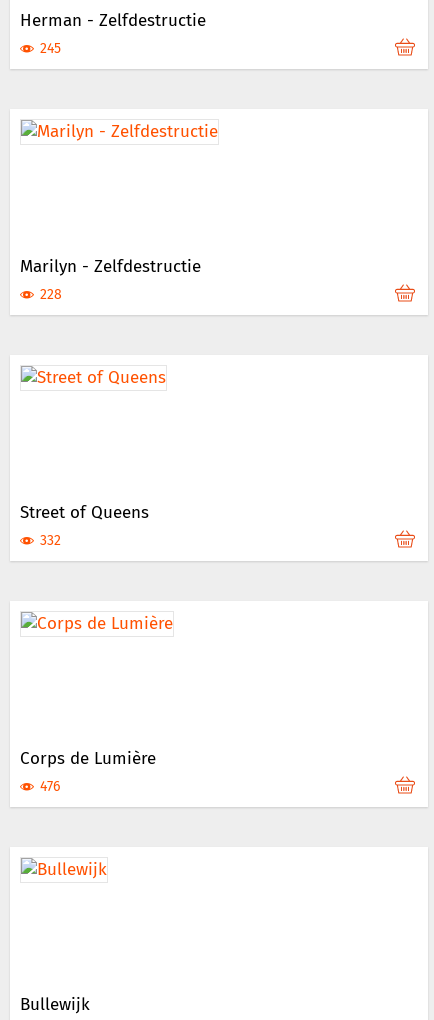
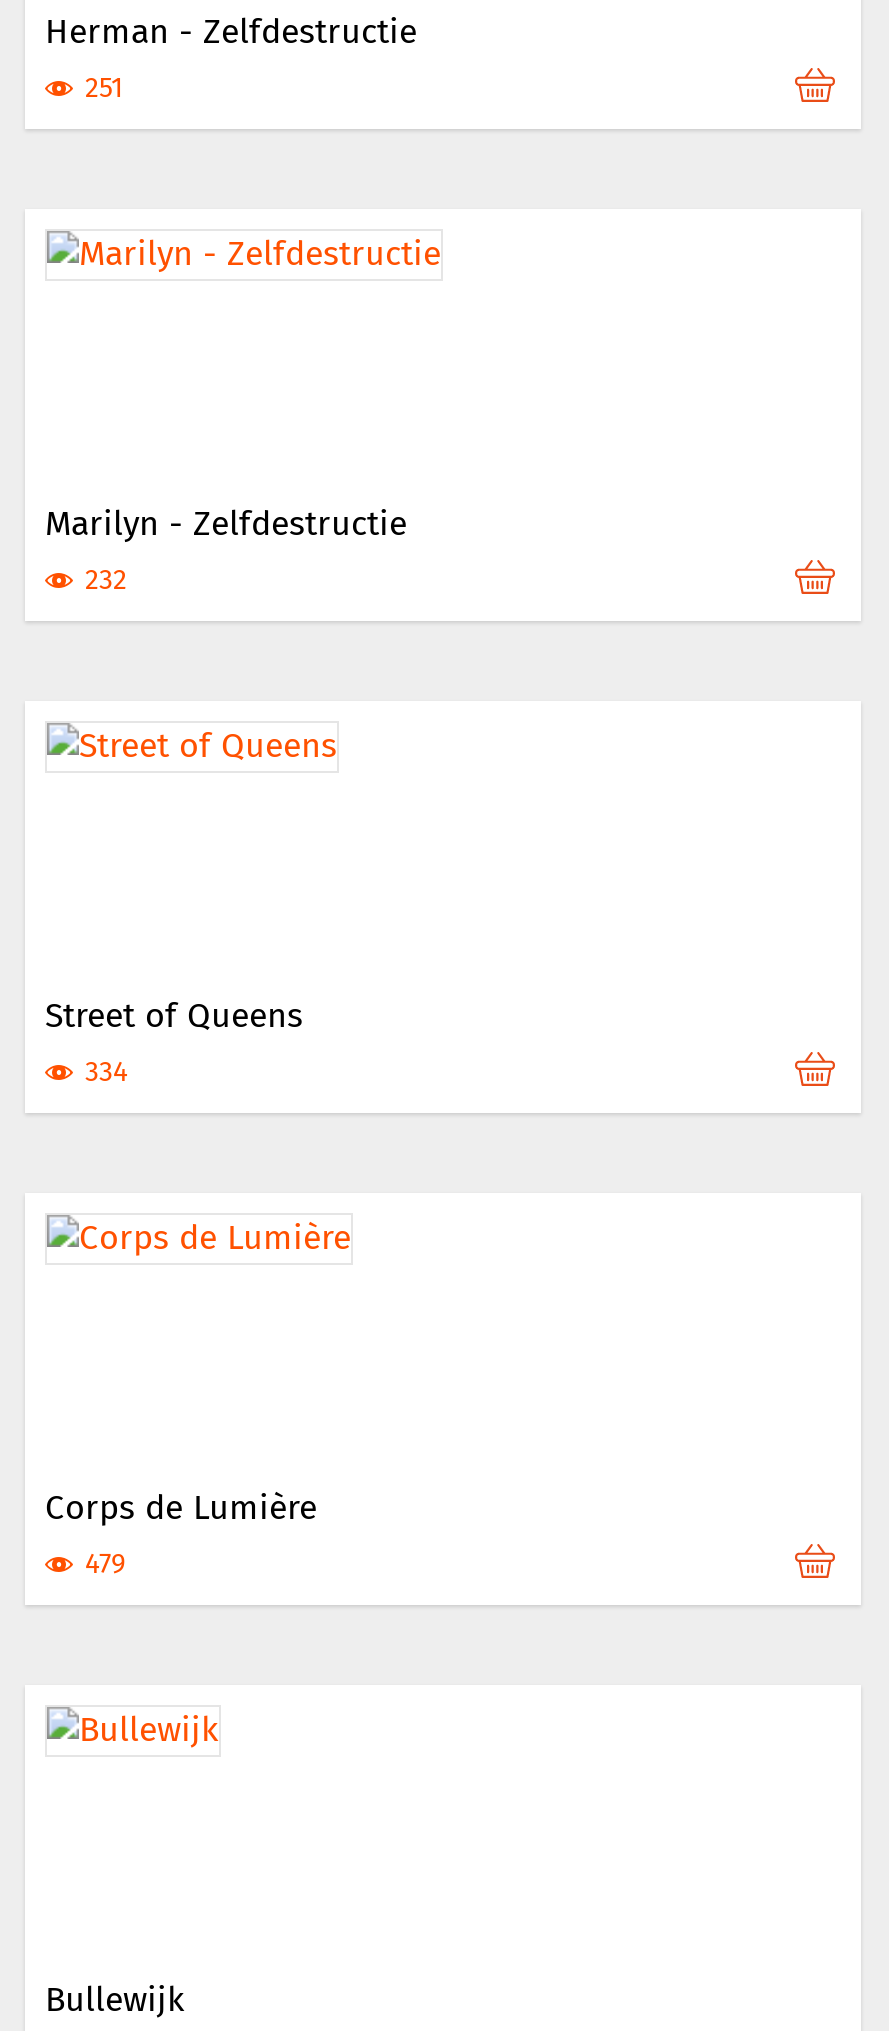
- 245
+ 251

- 228
+ 232

- 332
+ 334

- 476
+ 479
